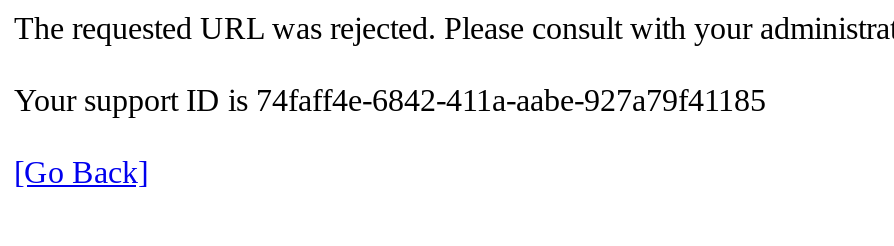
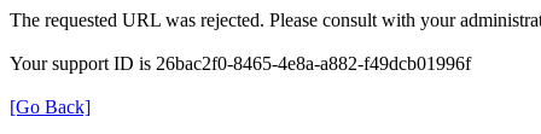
- Your support ID is 74faff4e-6842-411a-aabe-927a79f41185
+ Your support ID is 26bac2f0-8465-4e8a-a882-f49dcb01996f
